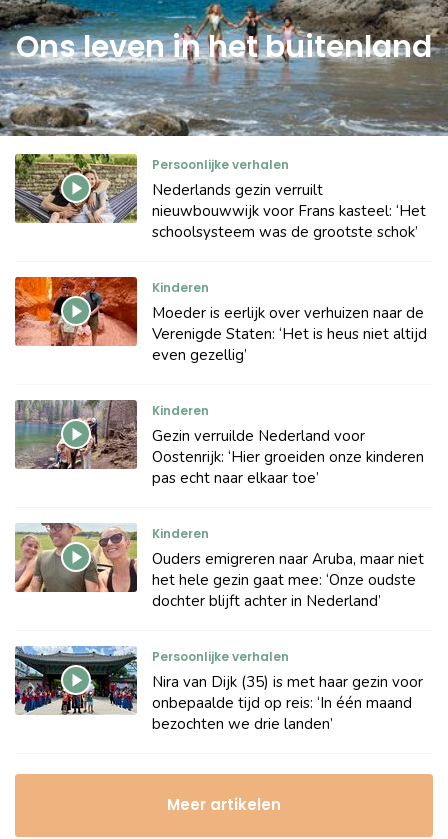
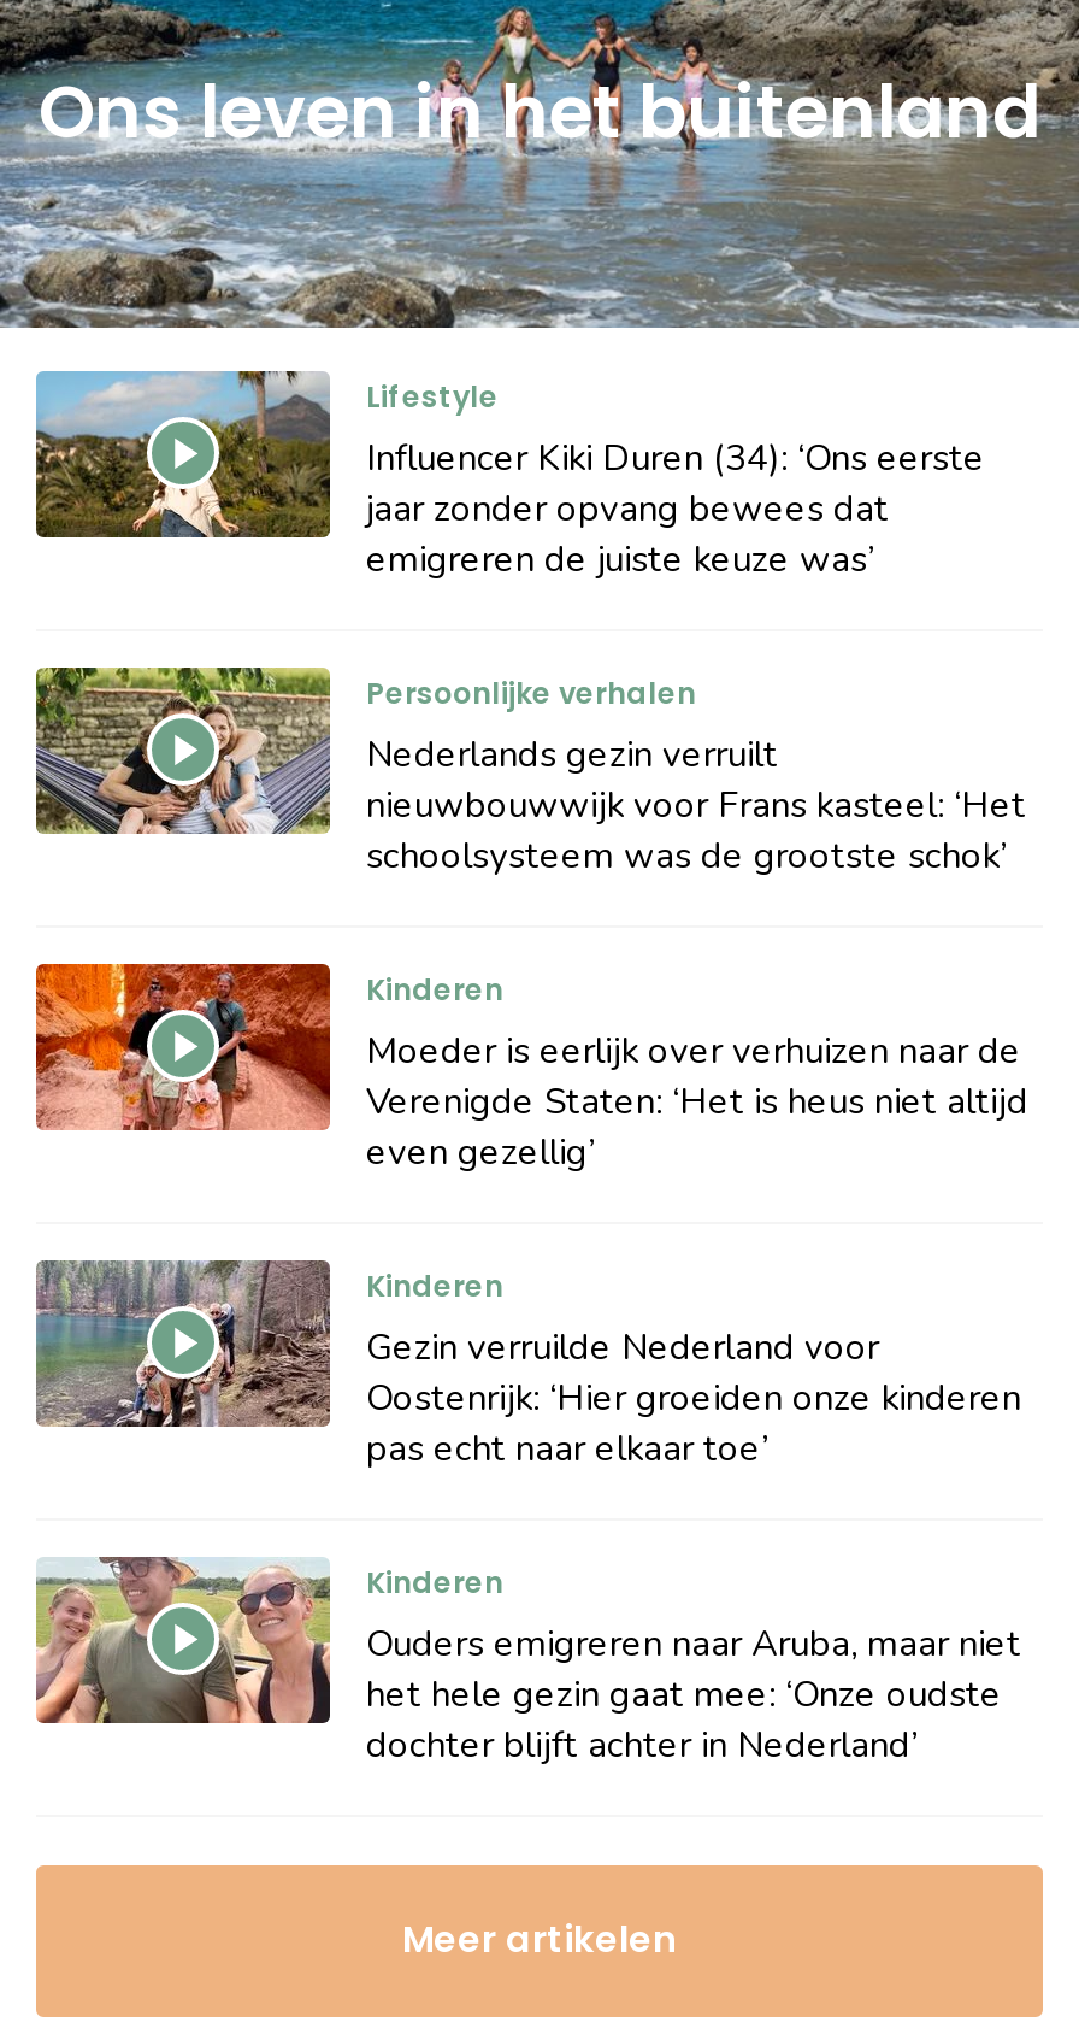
+ [image]
+ Lifestyle
+ Influencer Kiki Duren (34): ‘Ons eerste
+ jaar zonder opvang bewees dat
+ emigreren de juiste keuze was’

moved down: [image] | Persoonlijke verhalen | Nederlands gezin verruilt | ... | het hele gezin gaat mee: ‘Onze oudste | dochter blijft achter in Nederland’

- [image]
- Persoonlijke verhalen
- Nira van Dijk (35) is met haar gezin voor
- onbepaalde tijd op reis: ‘In één maand
- bezochten we drie landen’
